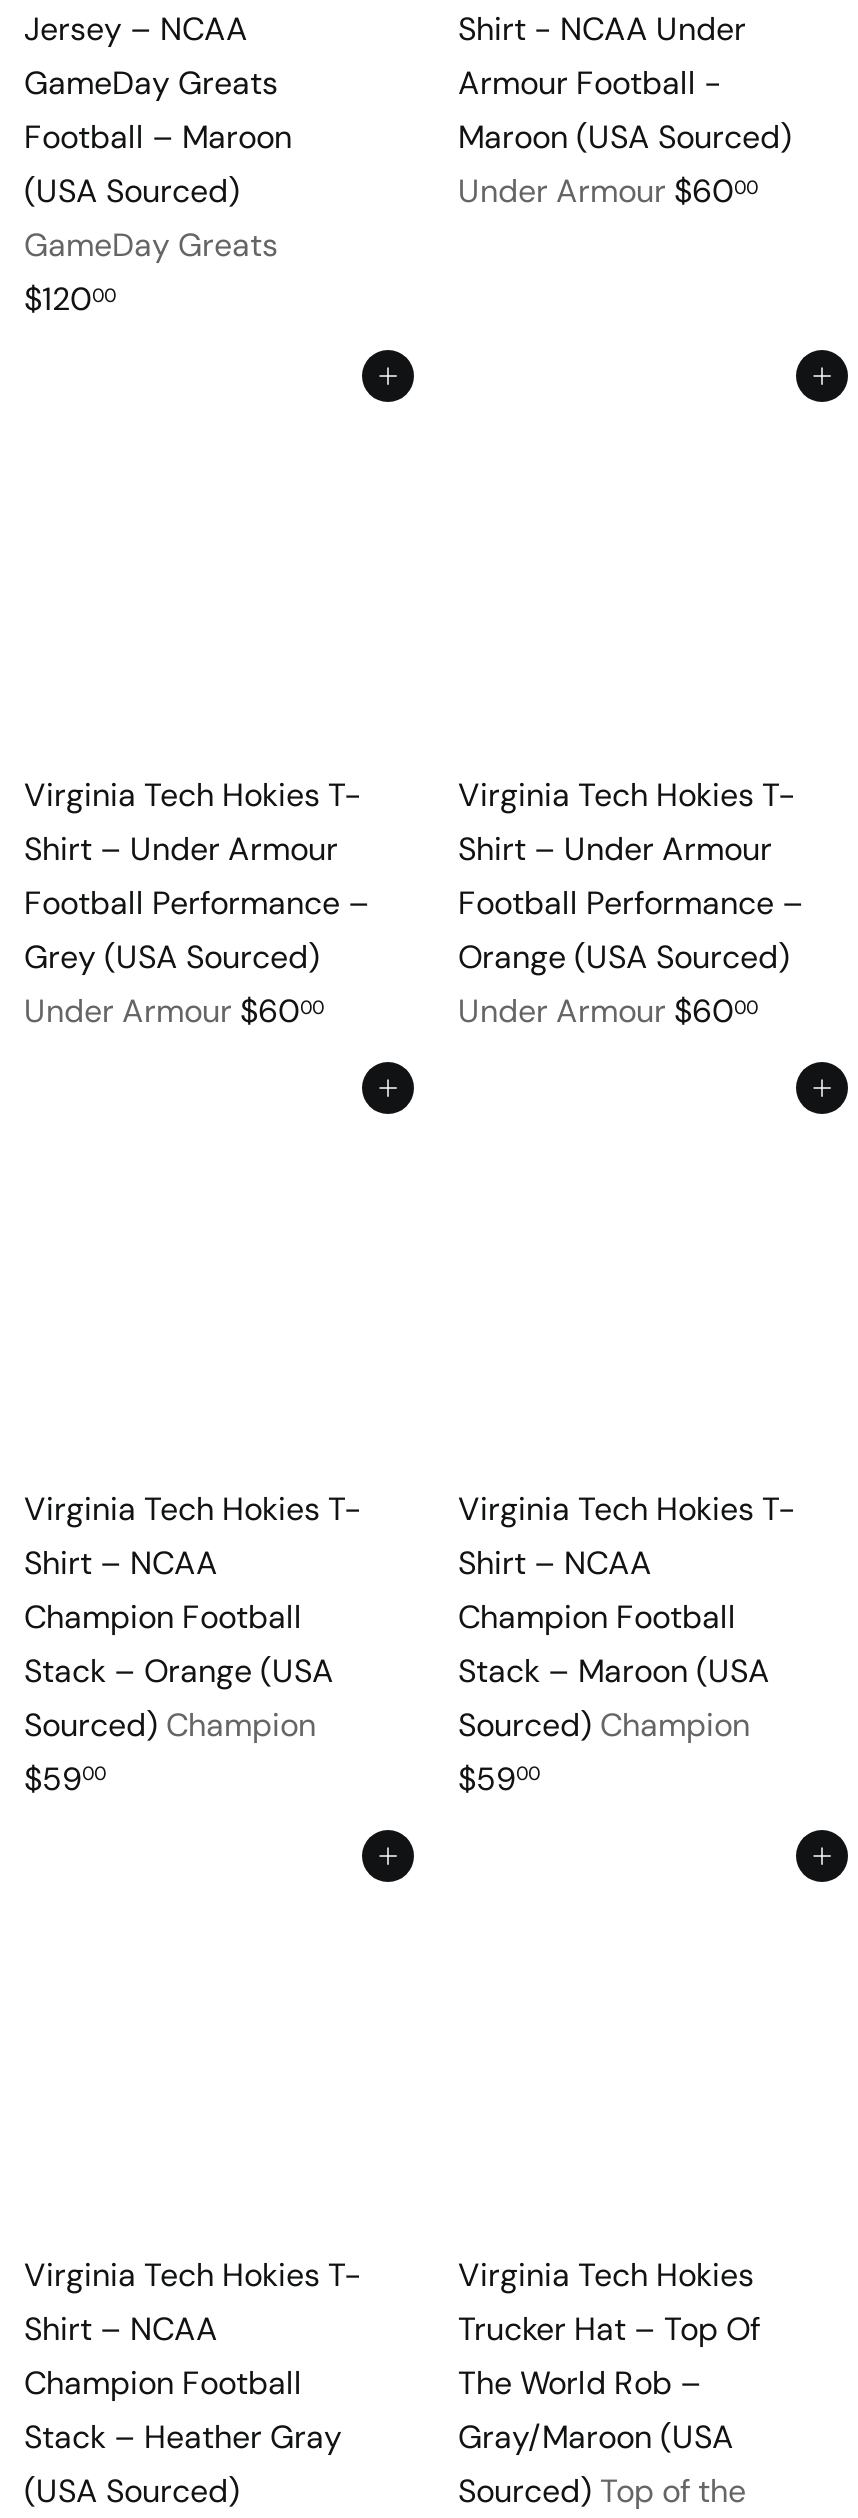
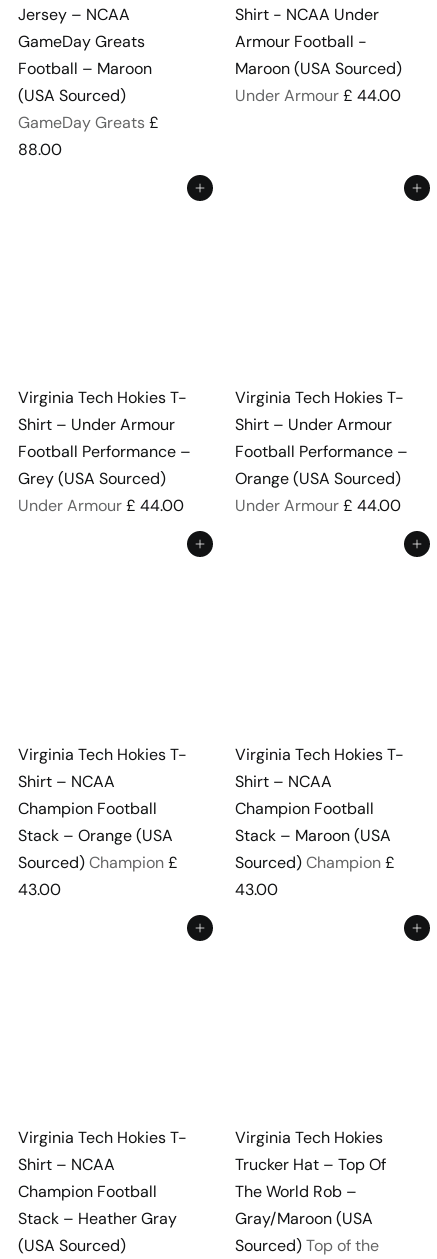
- Under Armour $6000
+ Under Armour £ 44.00

- GameDay Greats
- $12000
+ GameDay Greats £
+ 88.00

- Under Armour $6000
+ Under Armour £ 44.00

- Under Armour $6000
+ Under Armour £ 44.00

- Sourced) Champion
- $5900
+ Sourced) Champion £
+ 43.00

- Sourced) Champion
- $5900
+ Sourced) Champion £
+ 43.00
